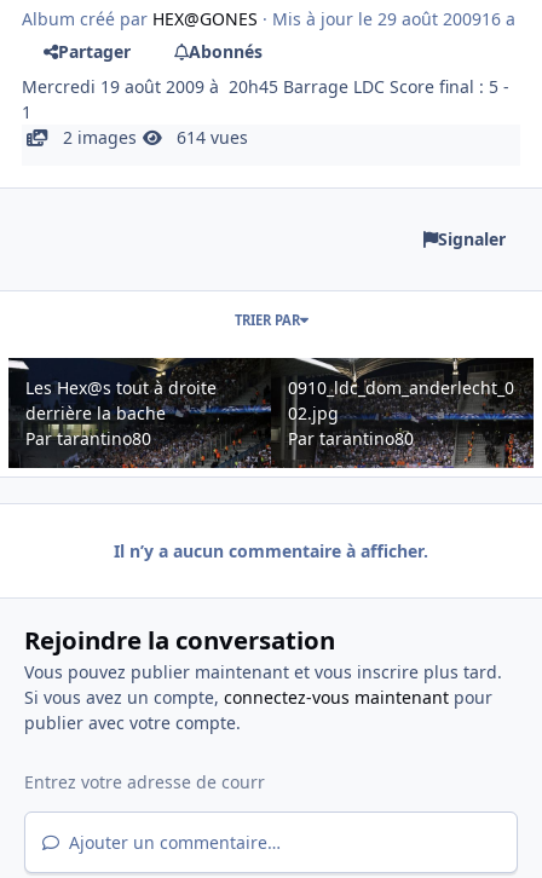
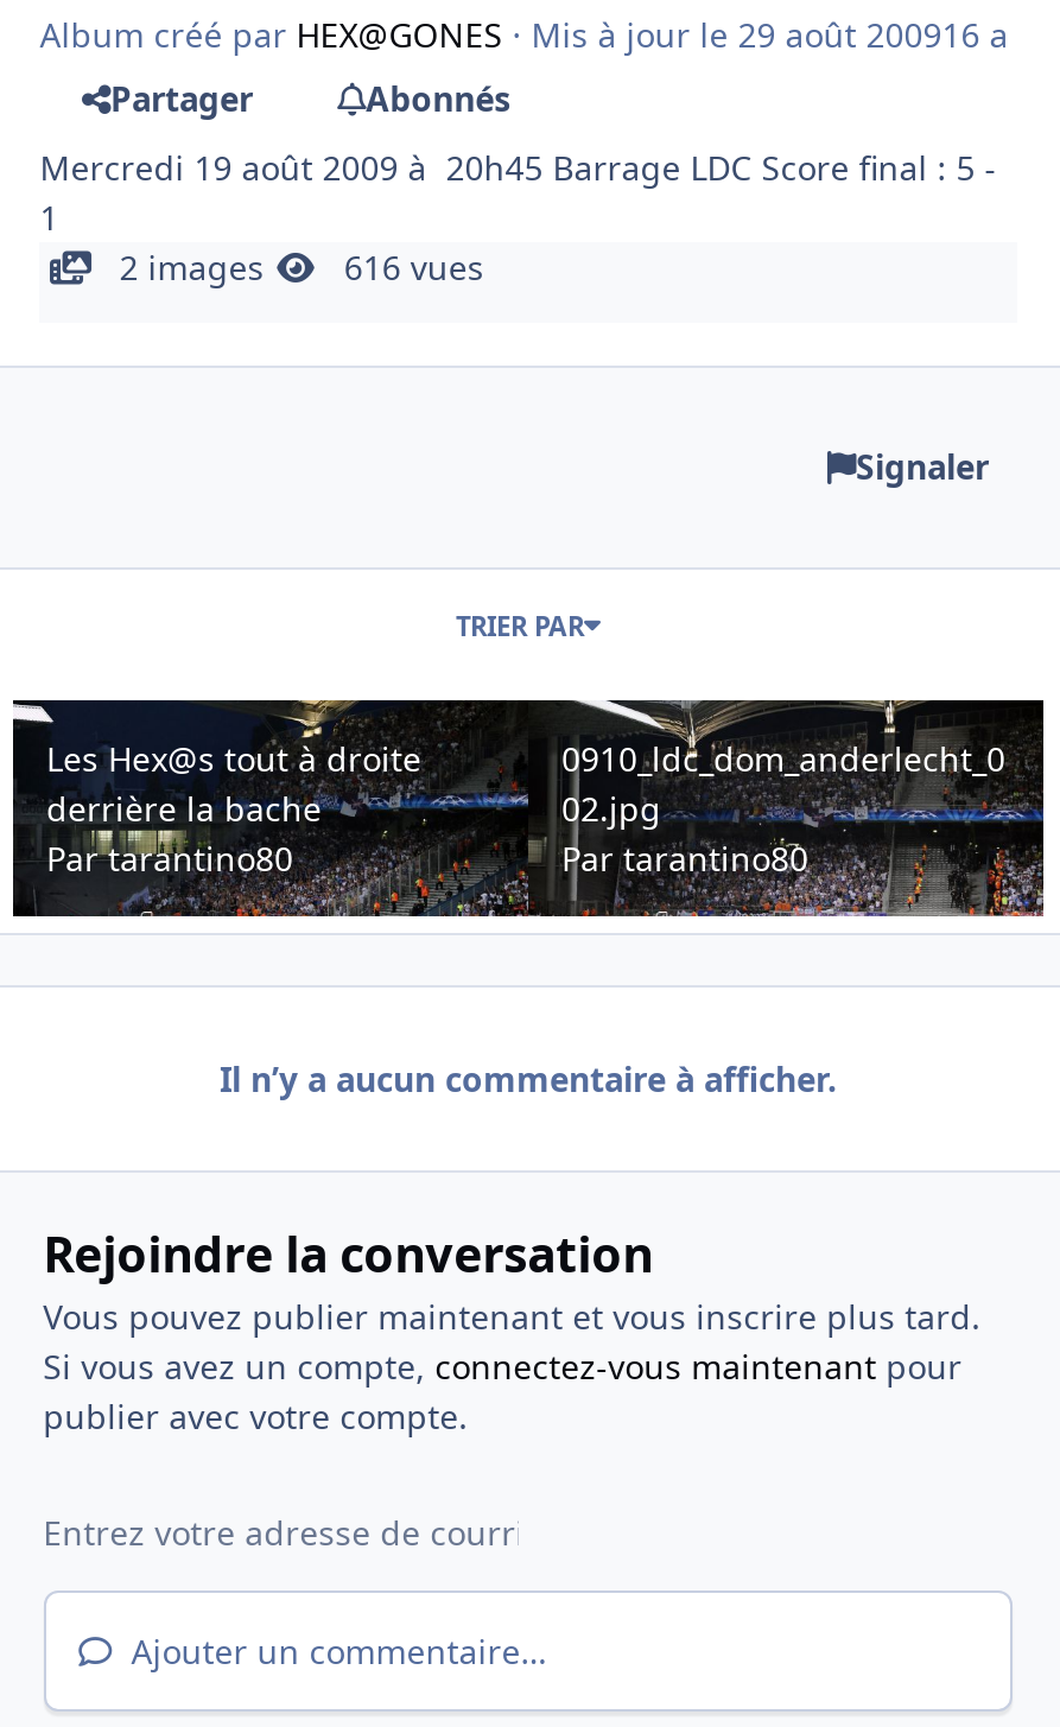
- 2 images 614 vues
+ 2 images 616 vues
